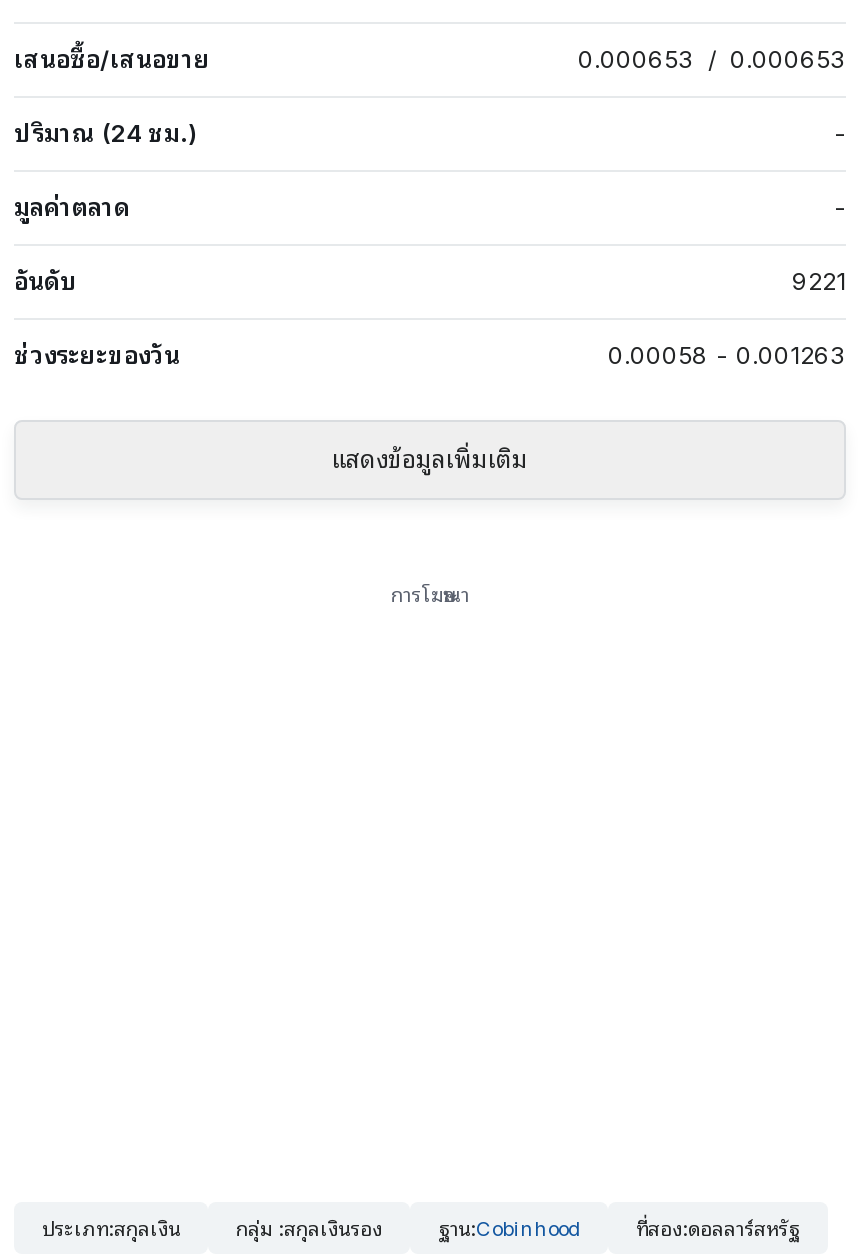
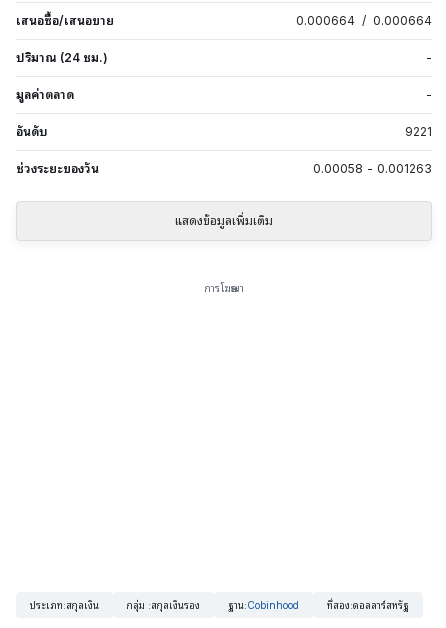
- 0.000653 / 0.000653
+ 0.000664 / 0.000664
